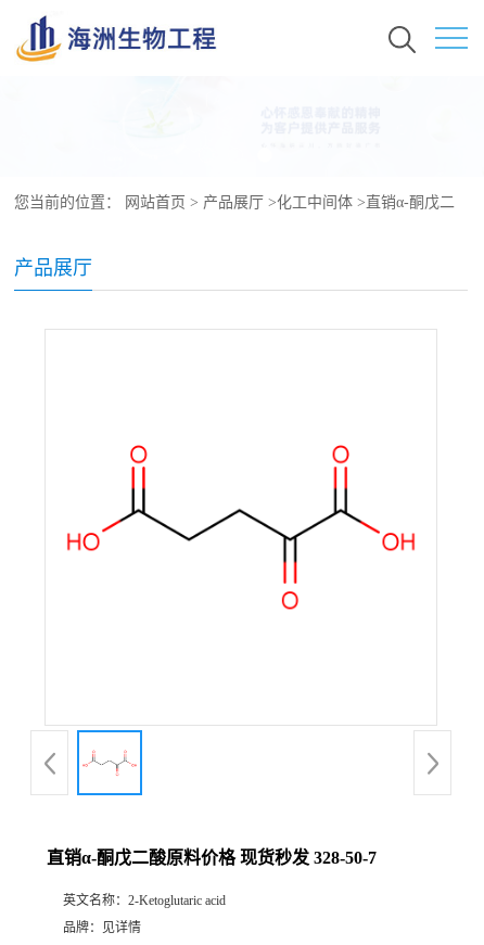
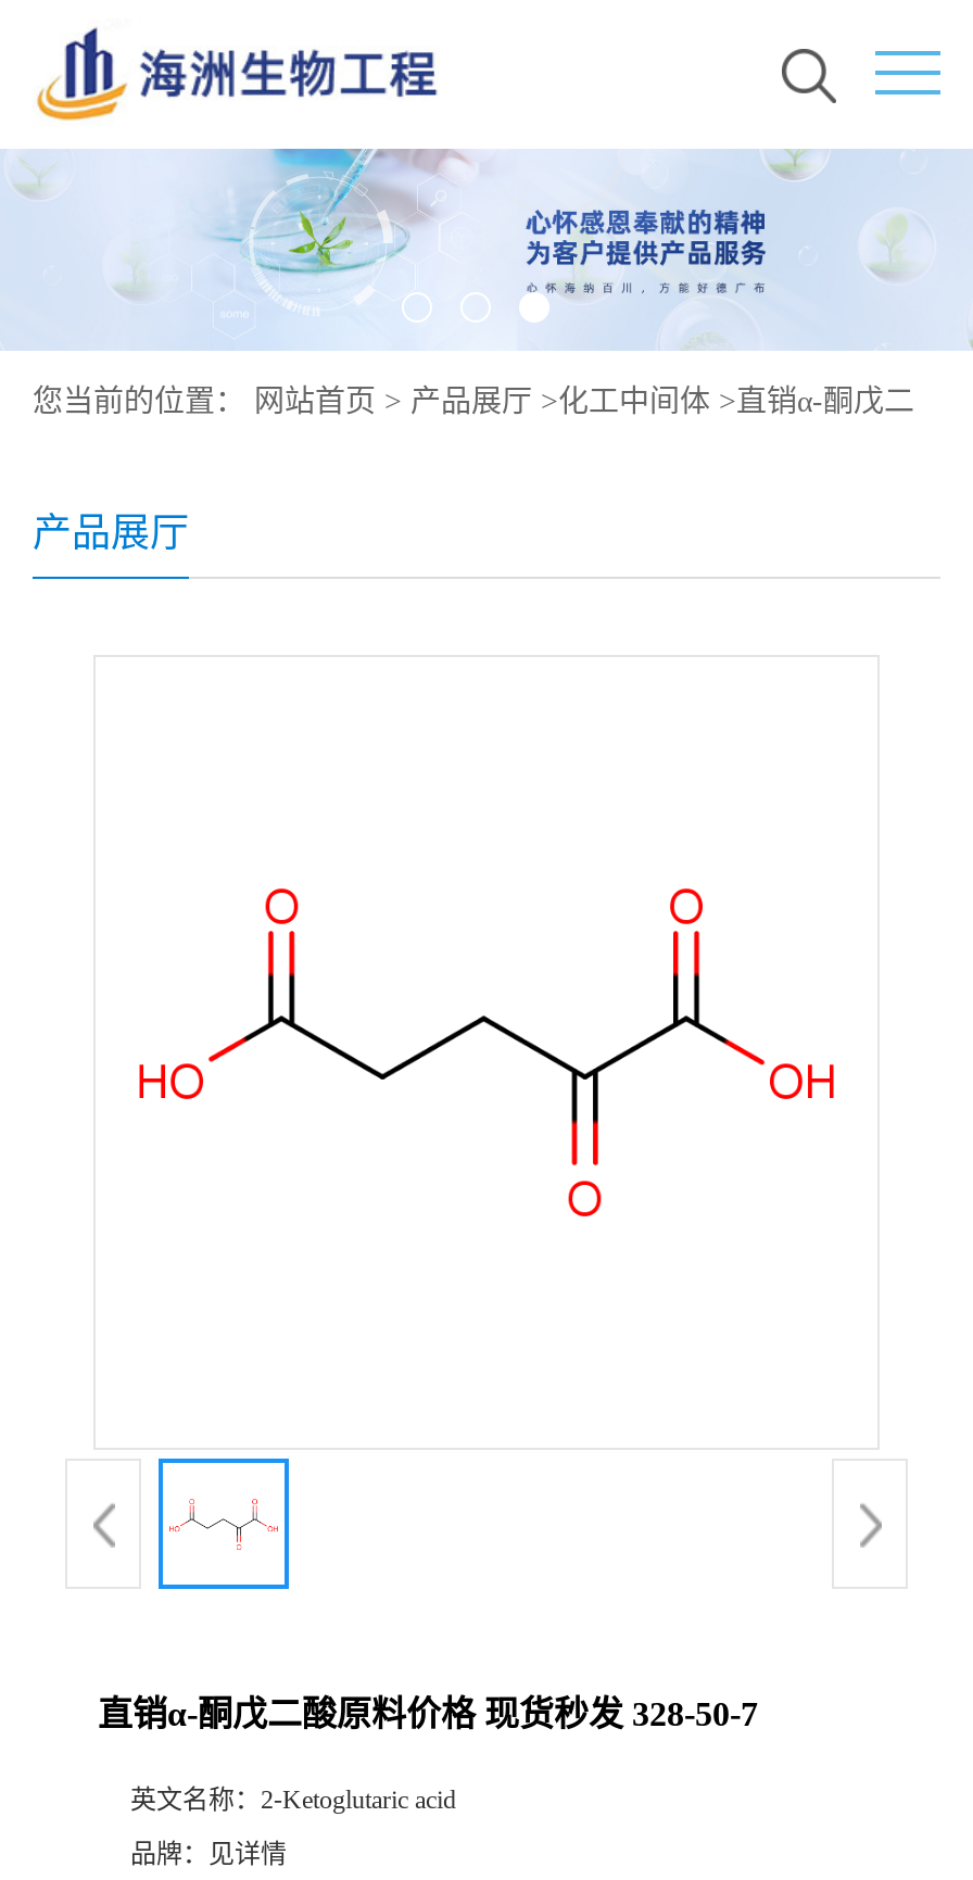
+ [image]
